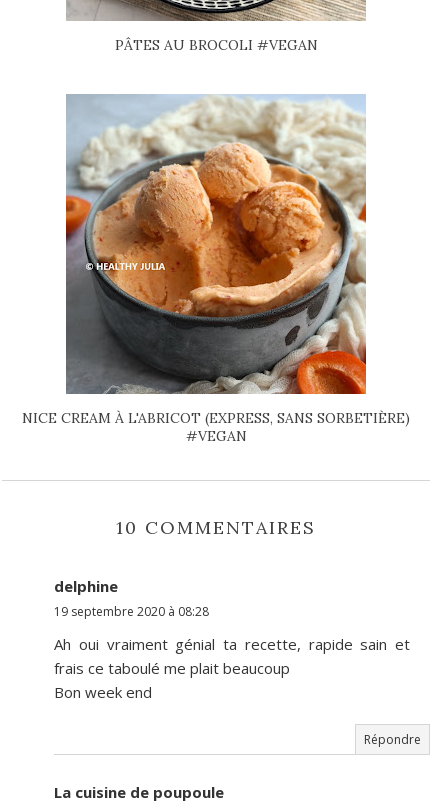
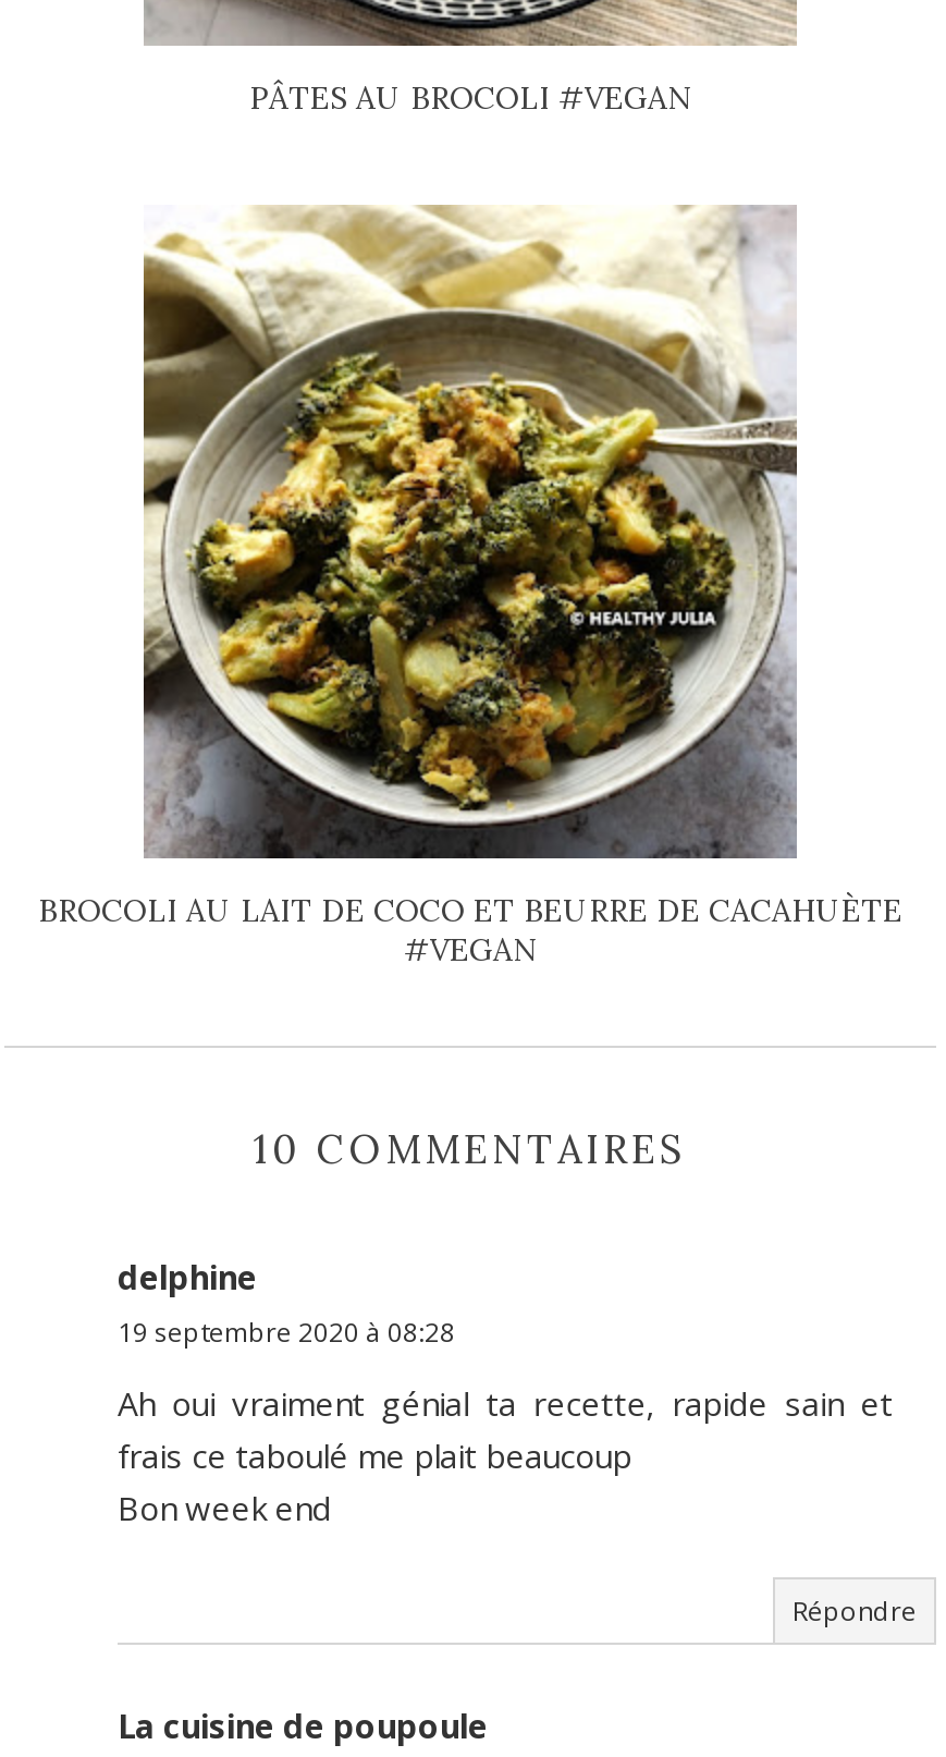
- [image]
- NICE CREAM À L'ABRICOT (EXPRESS, SANS SORBETIÈRE)
+ [image]
+ BROCOLI AU LAIT DE COCO ET BEURRE DE CACAHUÈTE
